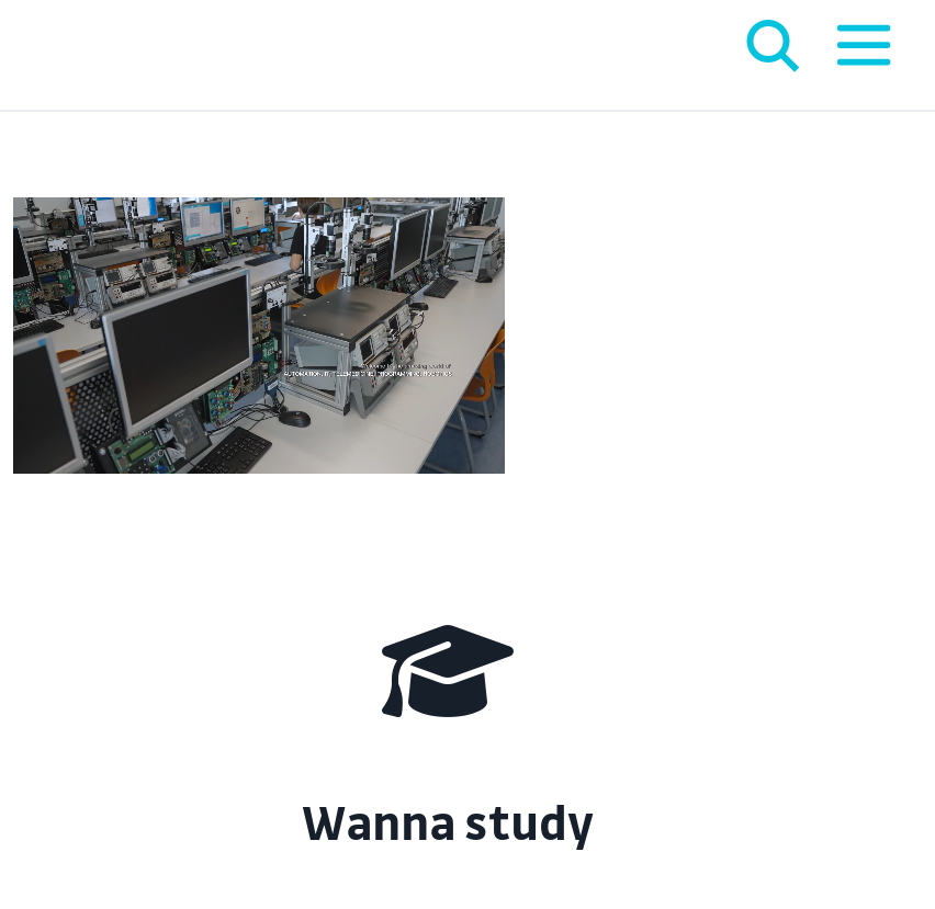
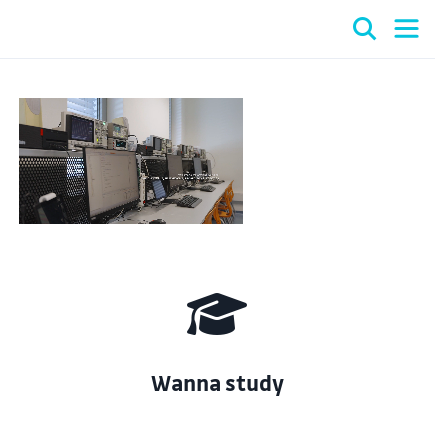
- [image]
+ [image]
